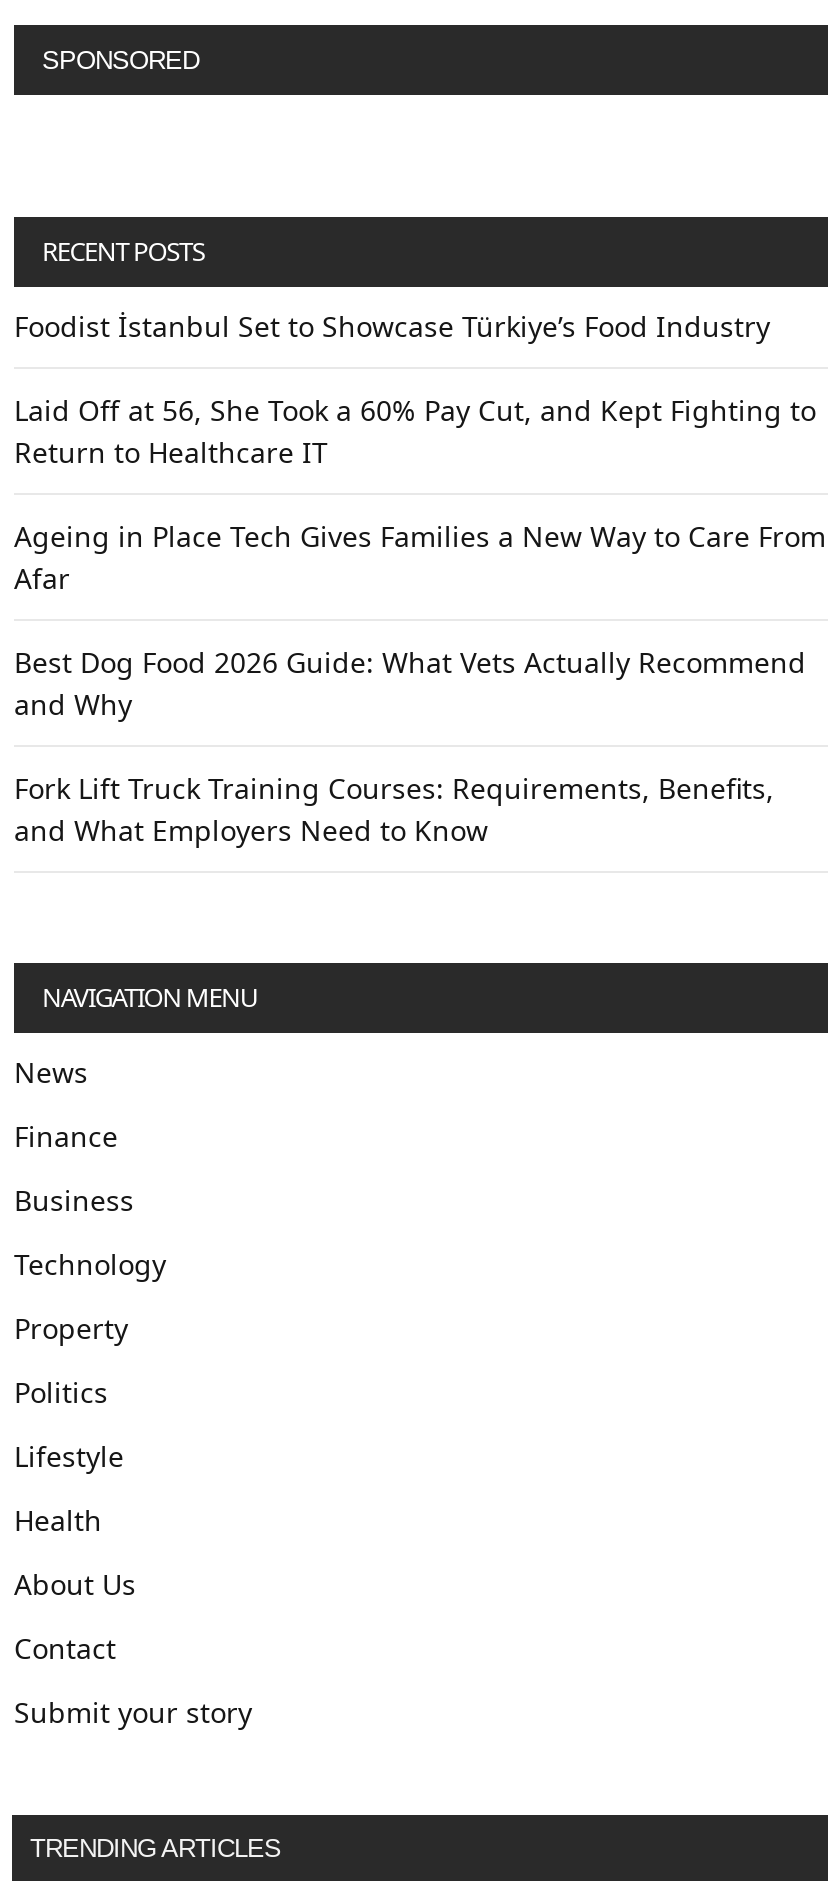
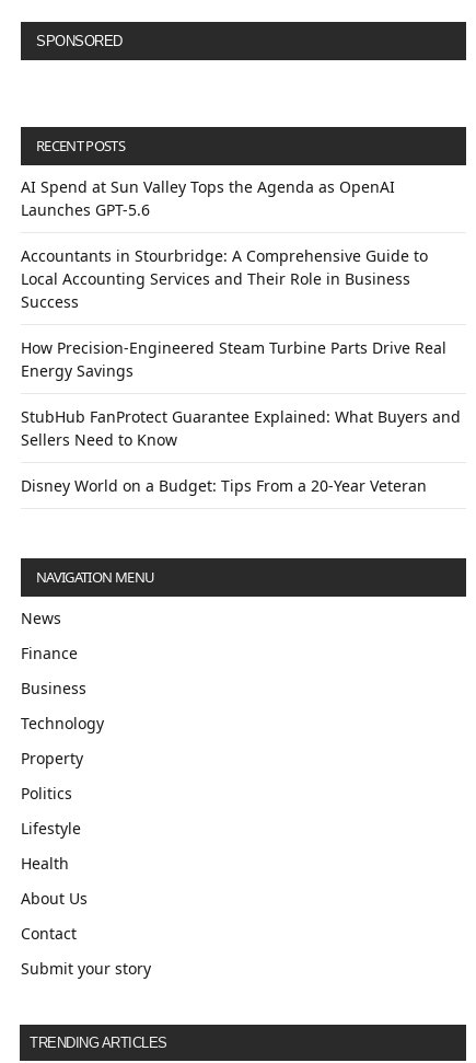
- Foodist İstanbul Set to Showcase Türkiye’s Food Industry
+ AI Spend at Sun Valley Tops the Agenda as OpenAI
+ Launches GPT-5.6

- Laid Off at 56, She Took a 60% Pay Cut, and Kept Fighting to
- Return to Healthcare IT
+ Accountants in Stourbridge: A Comprehensive Guide to
+ Local Accounting Services and Their Role in Business
+ Success

- Ageing in Place Tech Gives Families a New Way to Care From
- Afar
+ How Precision-Engineered Steam Turbine Parts Drive Real
+ Energy Savings

- Best Dog Food 2026 Guide: What Vets Actually Recommend
- and Why
+ StubHub FanProtect Guarantee Explained: What Buyers and
+ Sellers Need to Know

- Fork Lift Truck Training Courses: Requirements, Benefits,
- and What Employers Need to Know
+ Disney World on a Budget: Tips From a 20-Year Veteran
